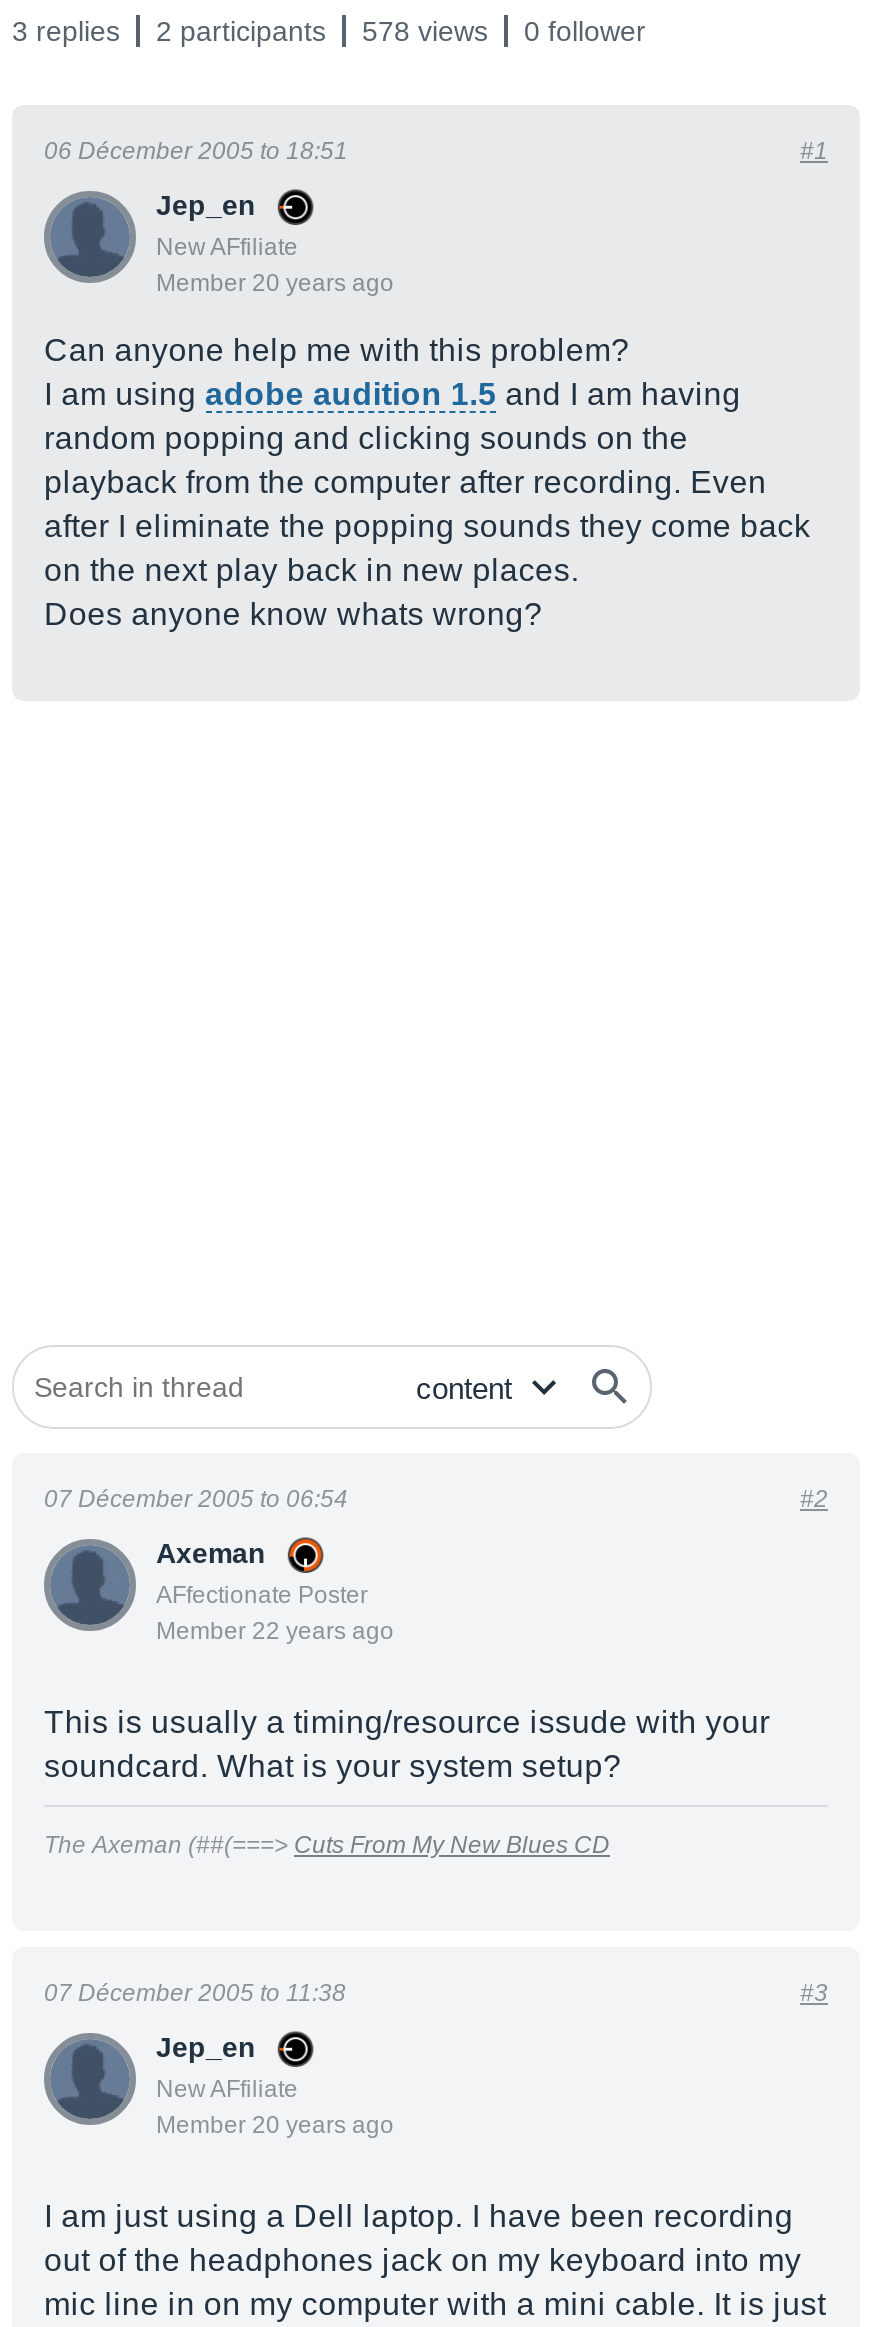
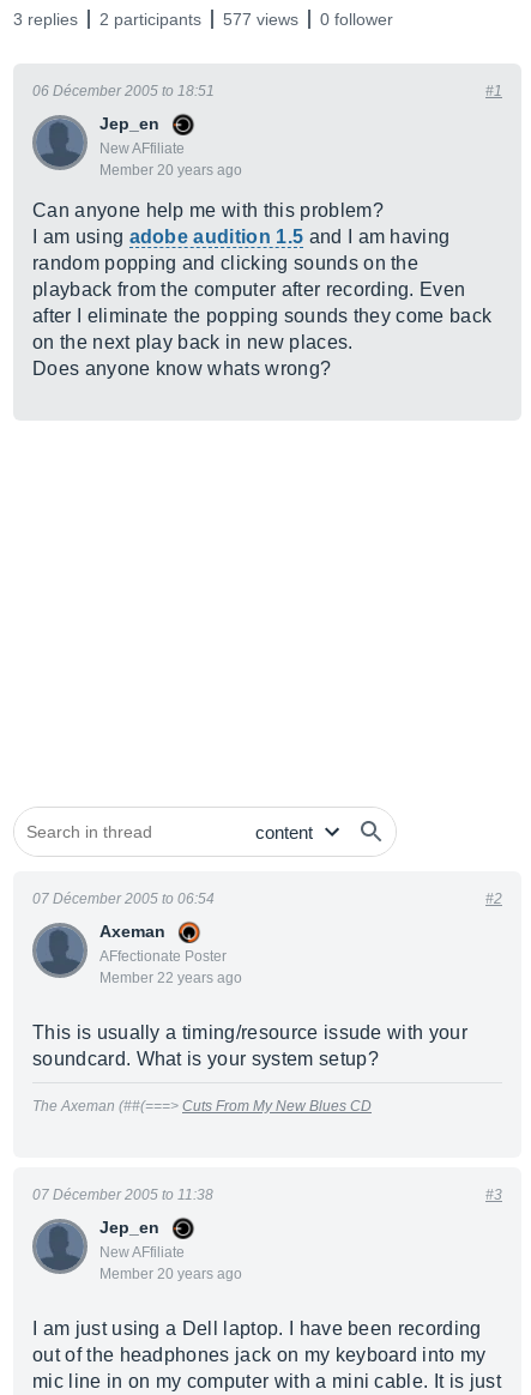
- 3 replies 2 participants 578 views 0 follower
+ 3 replies 2 participants 577 views 0 follower
